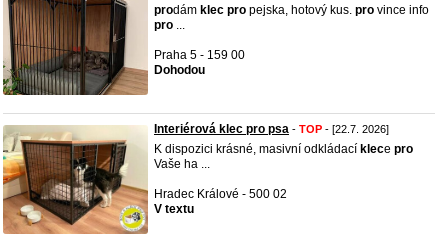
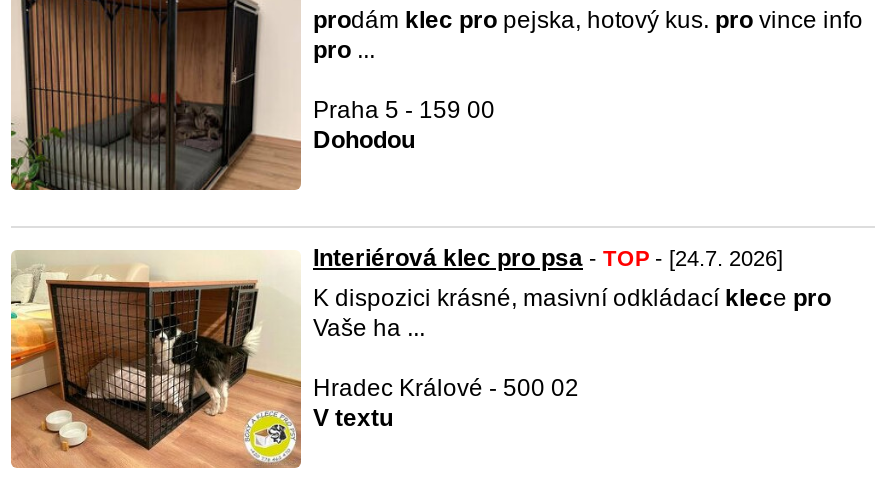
- Interiérová klec pro psa - TOP - [22.7. 2026]
+ Interiérová klec pro psa - TOP - [24.7. 2026]
